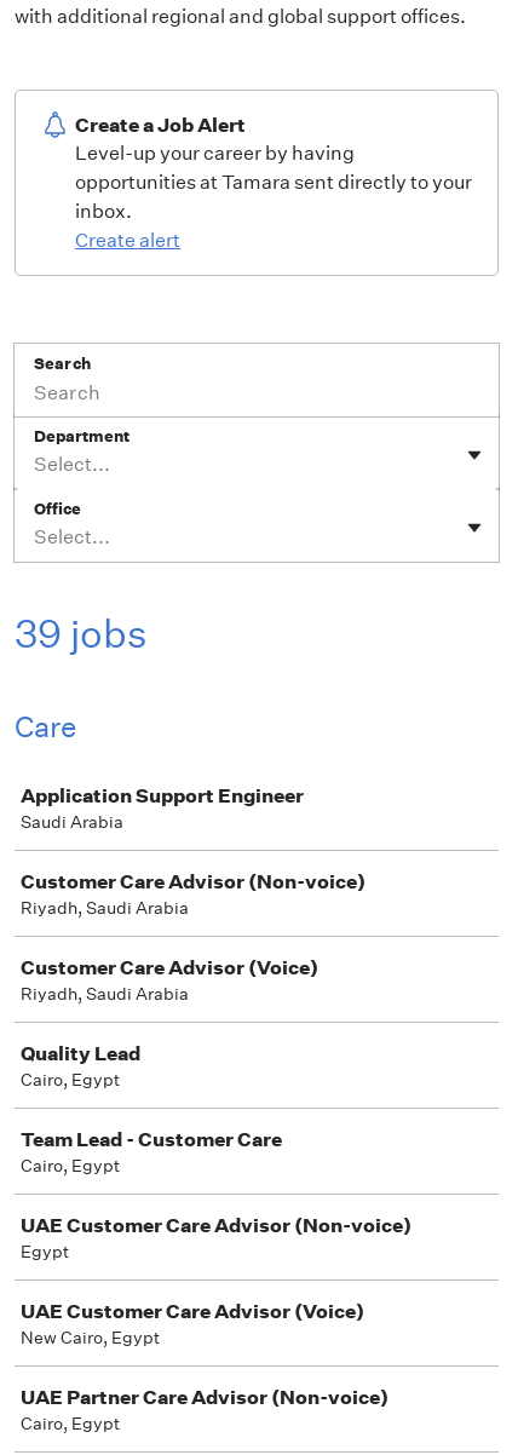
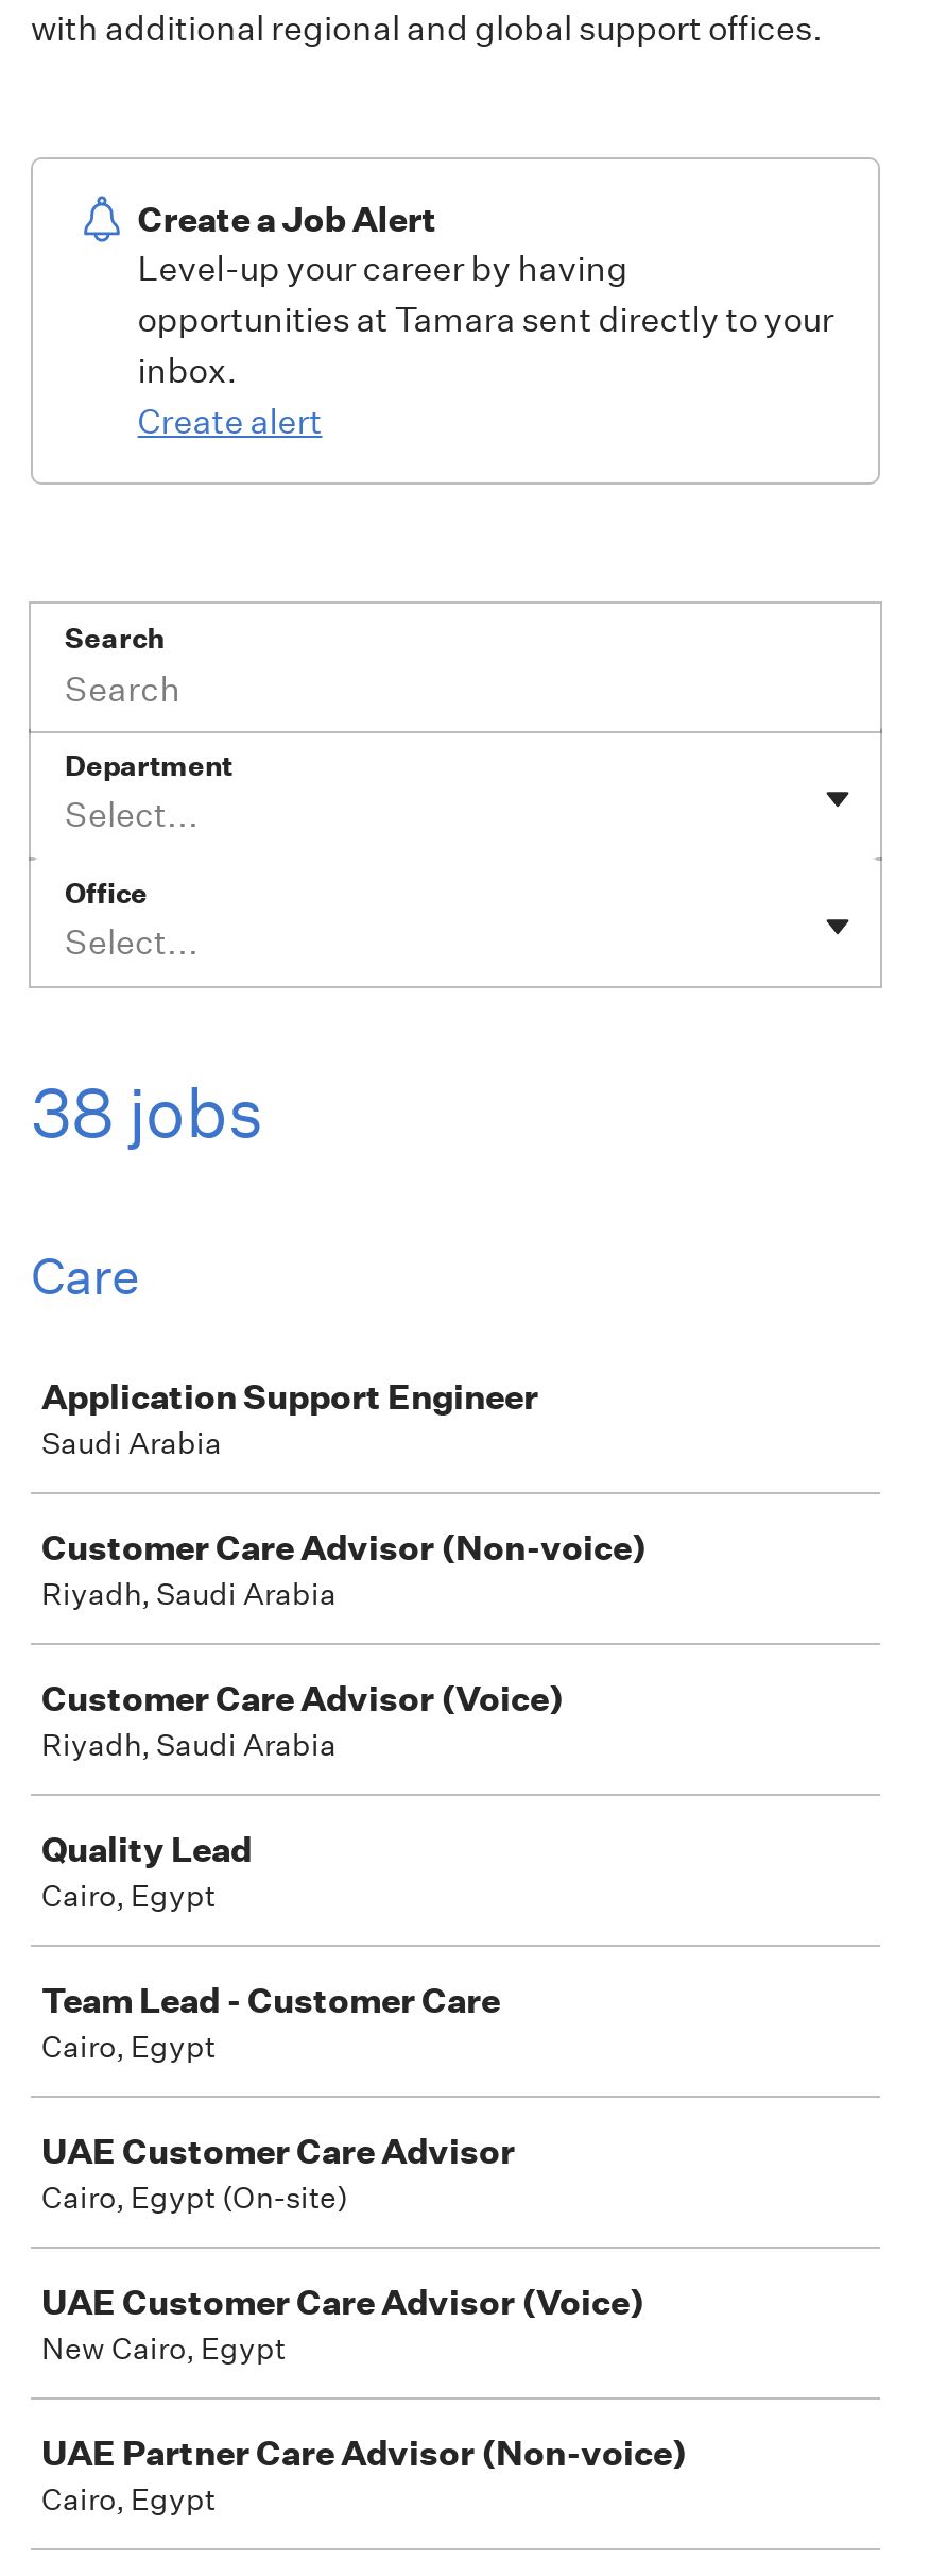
- 39 jobs
+ 38 jobs

- UAE Customer Care Advisor (Non-voice)
- Egypt
+ UAE Customer Care Advisor
+ Cairo, Egypt (On-site)
